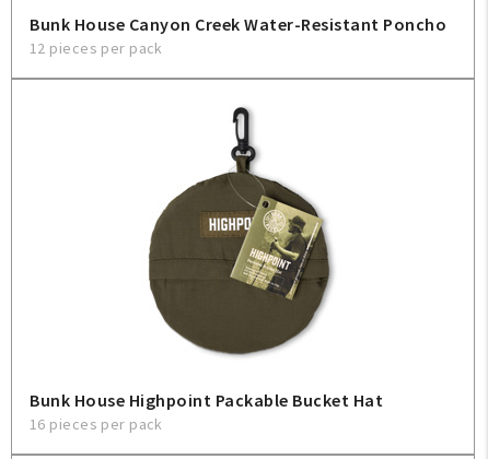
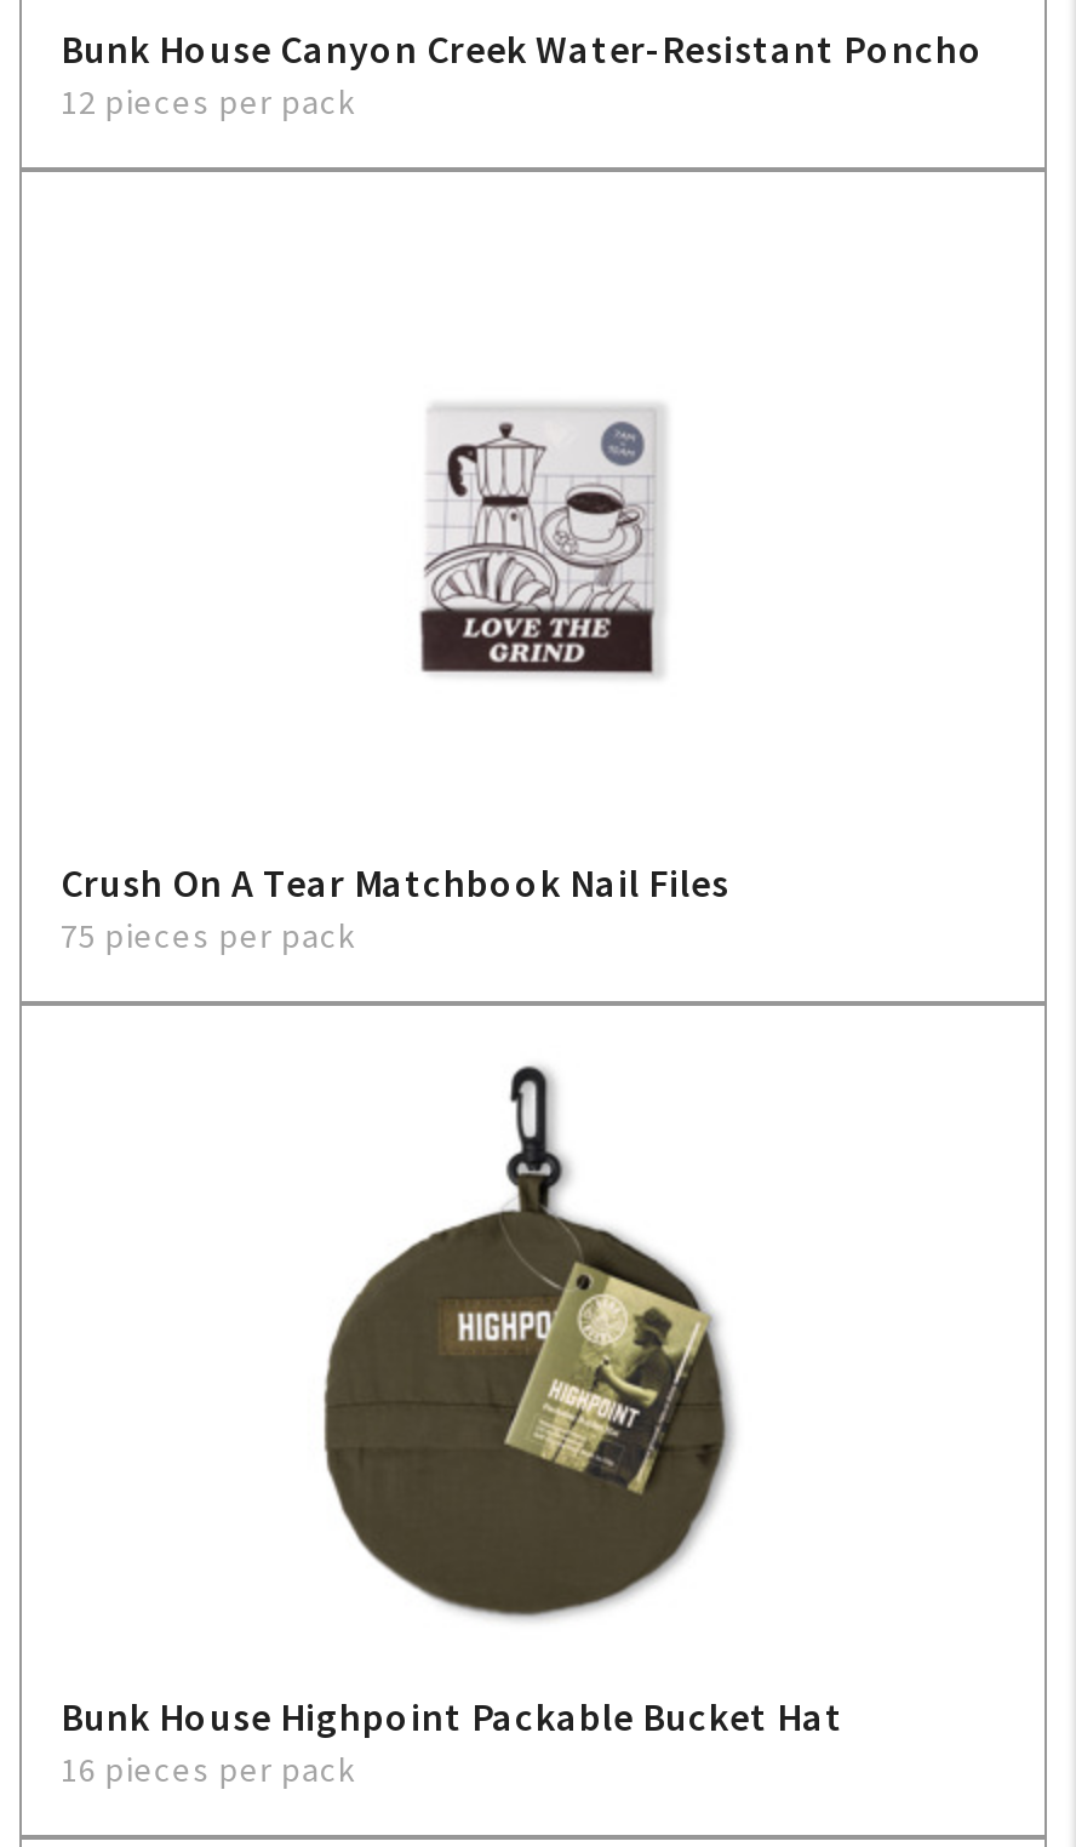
+ Crush On A Tear Matchbook Nail Files
+ 75 pieces per pack

+ [image]
